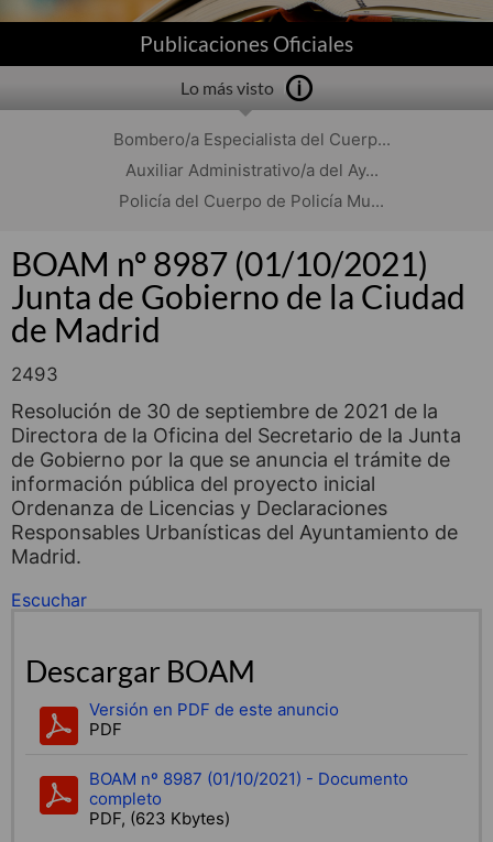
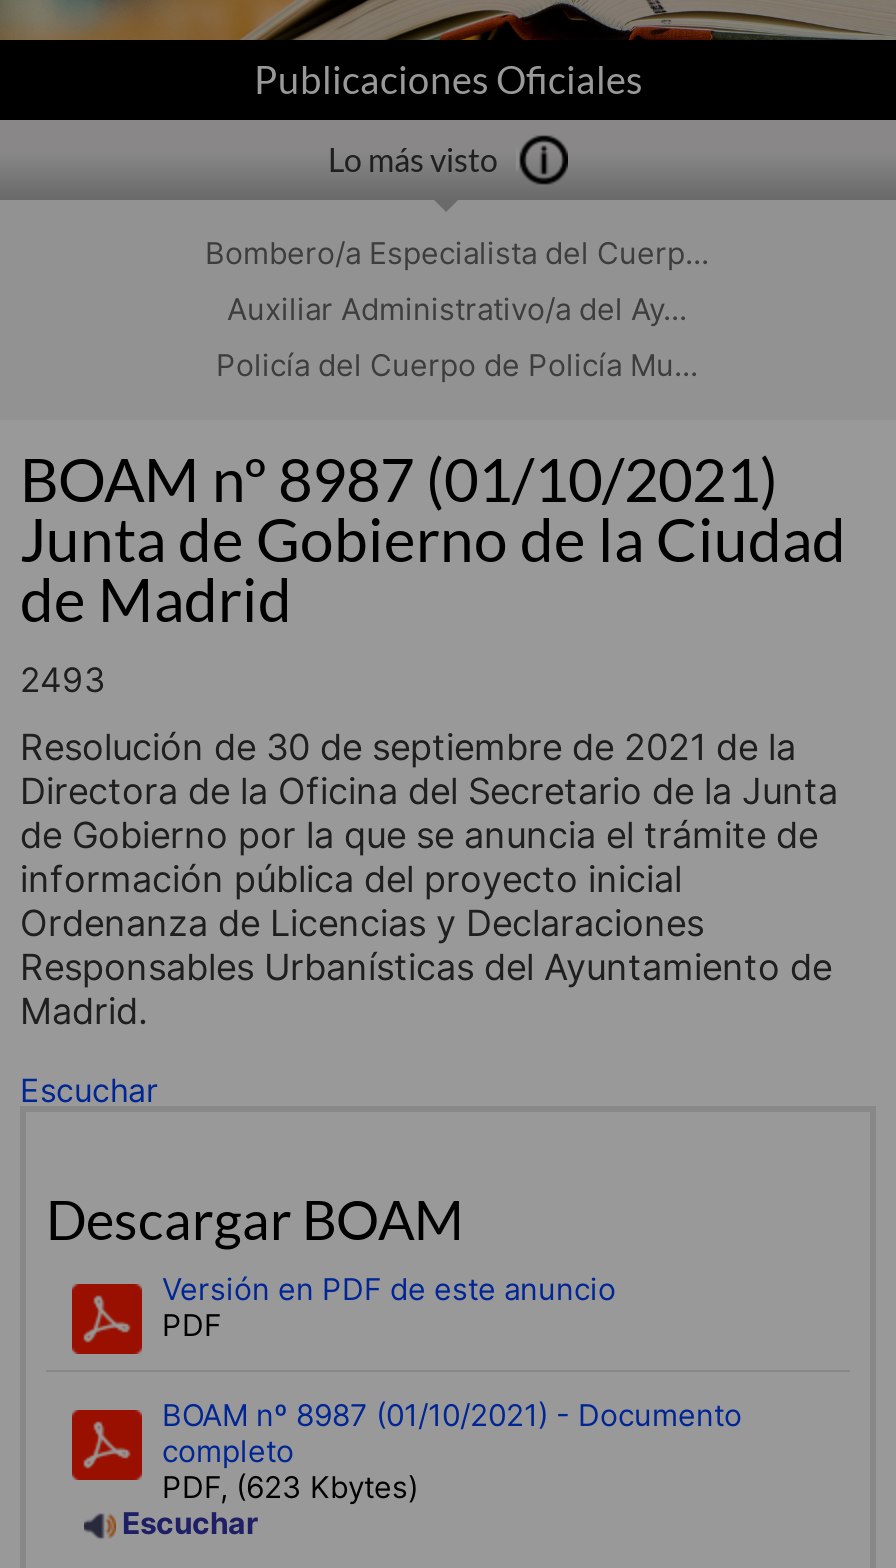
+ Escuchar
